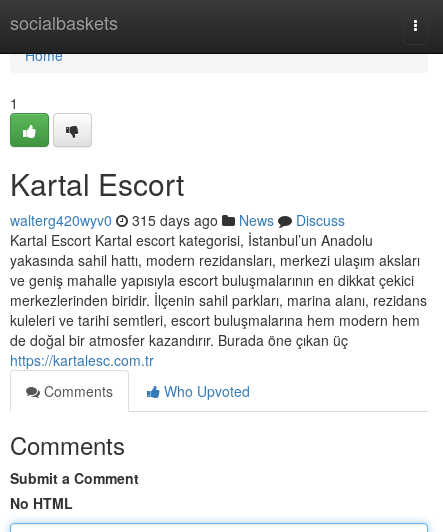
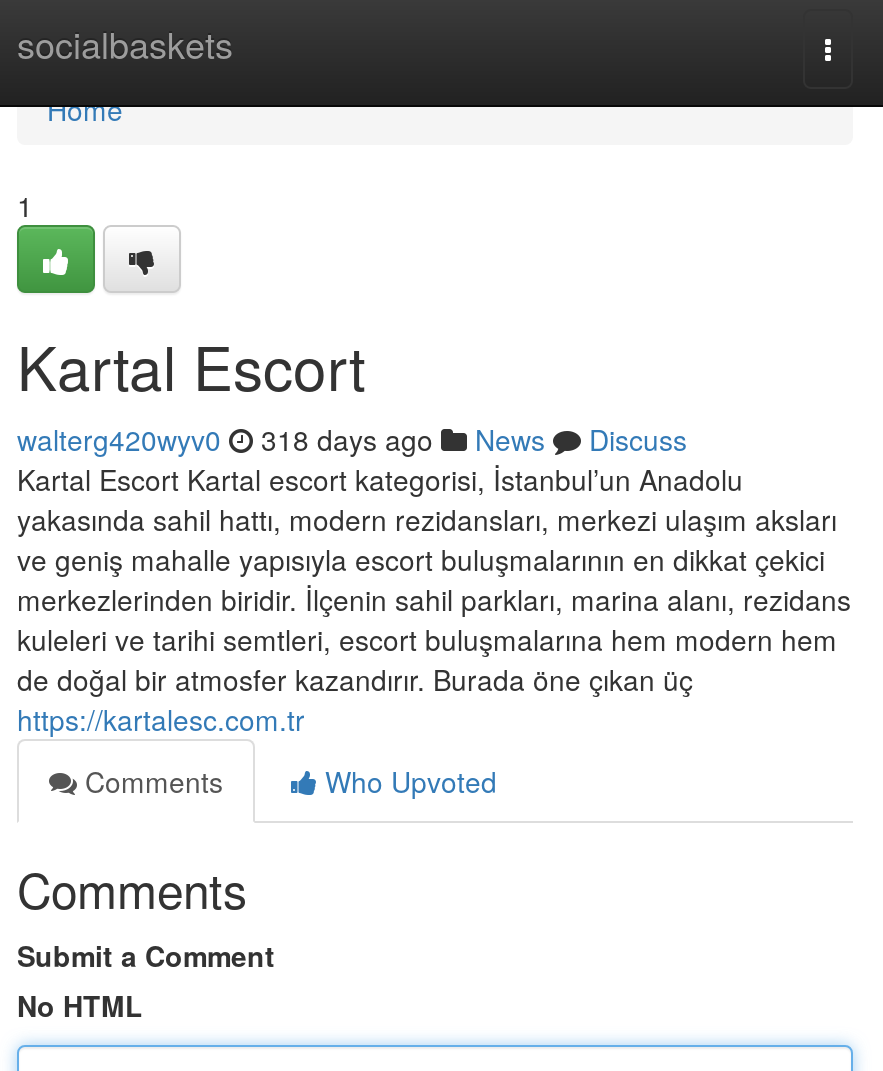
- walterg420wyv0 315 days ago News Discuss
+ walterg420wyv0 318 days ago News Discuss
